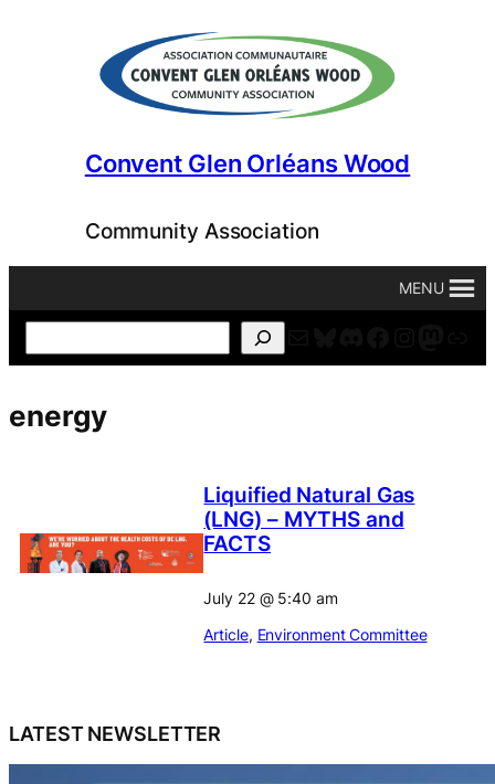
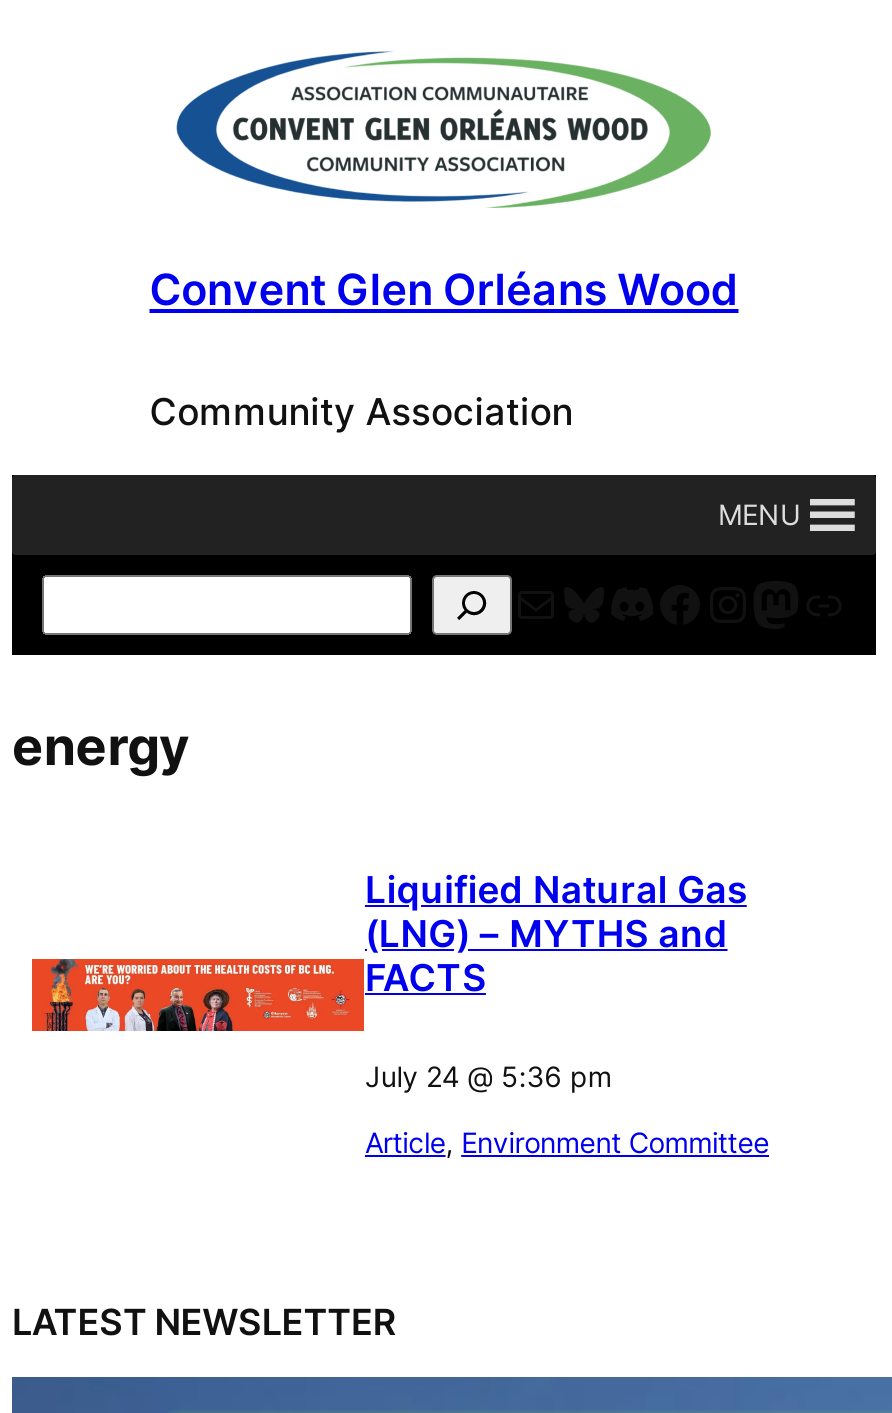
- July 22 @ 5:40 am
+ July 24 @ 5:36 pm
